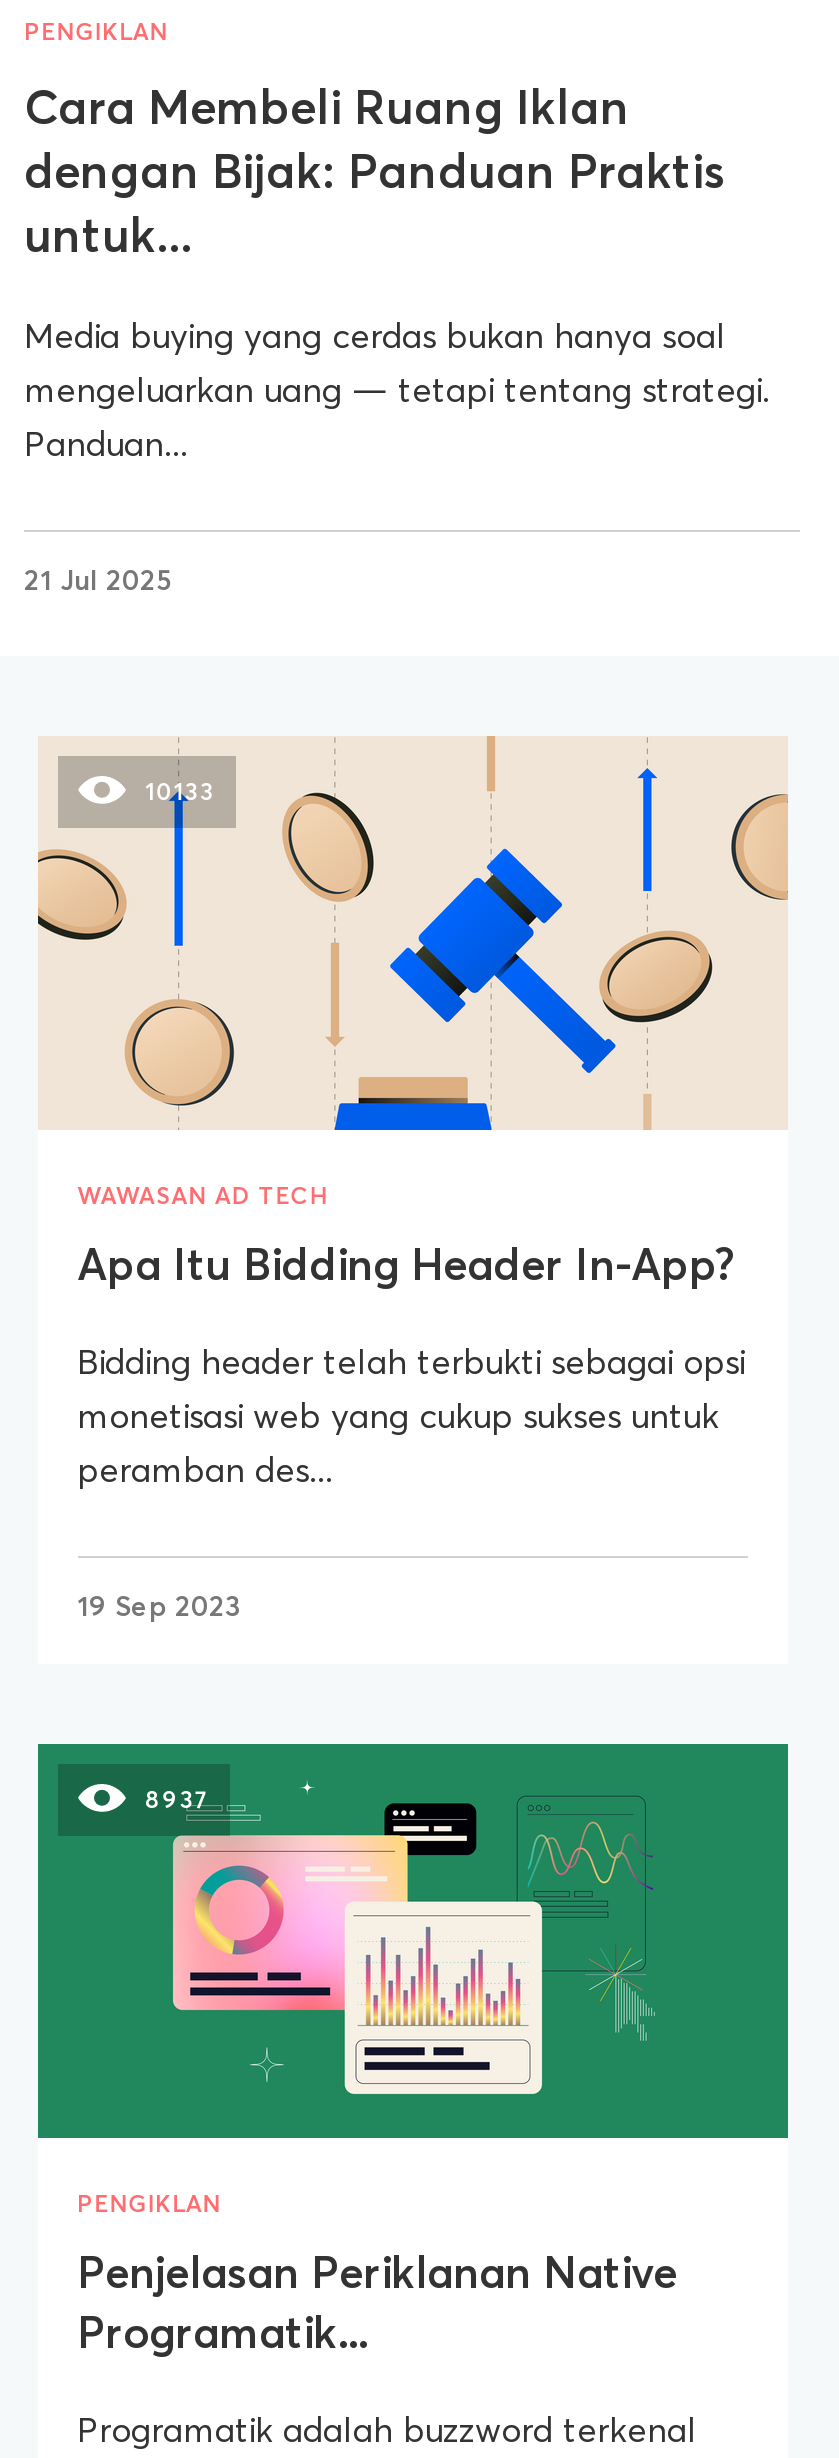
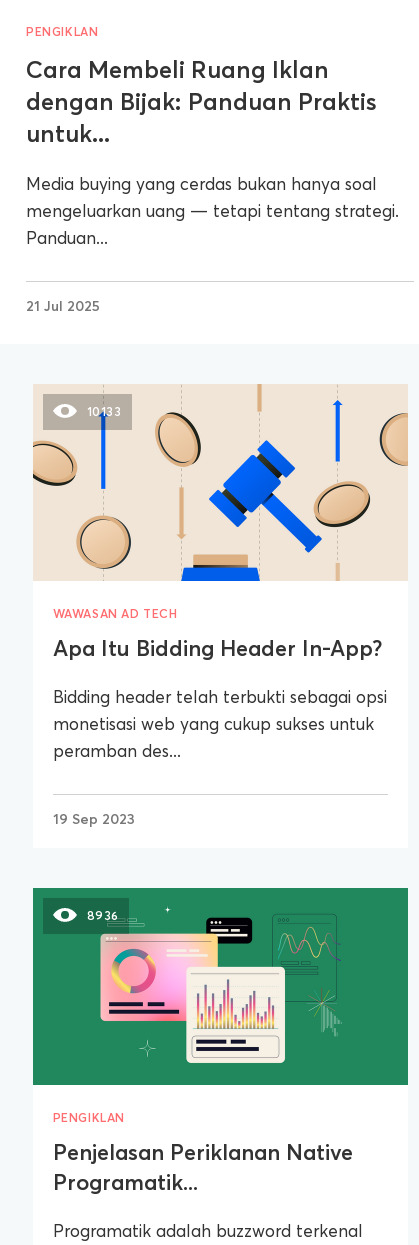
- 8937
+ 8936
